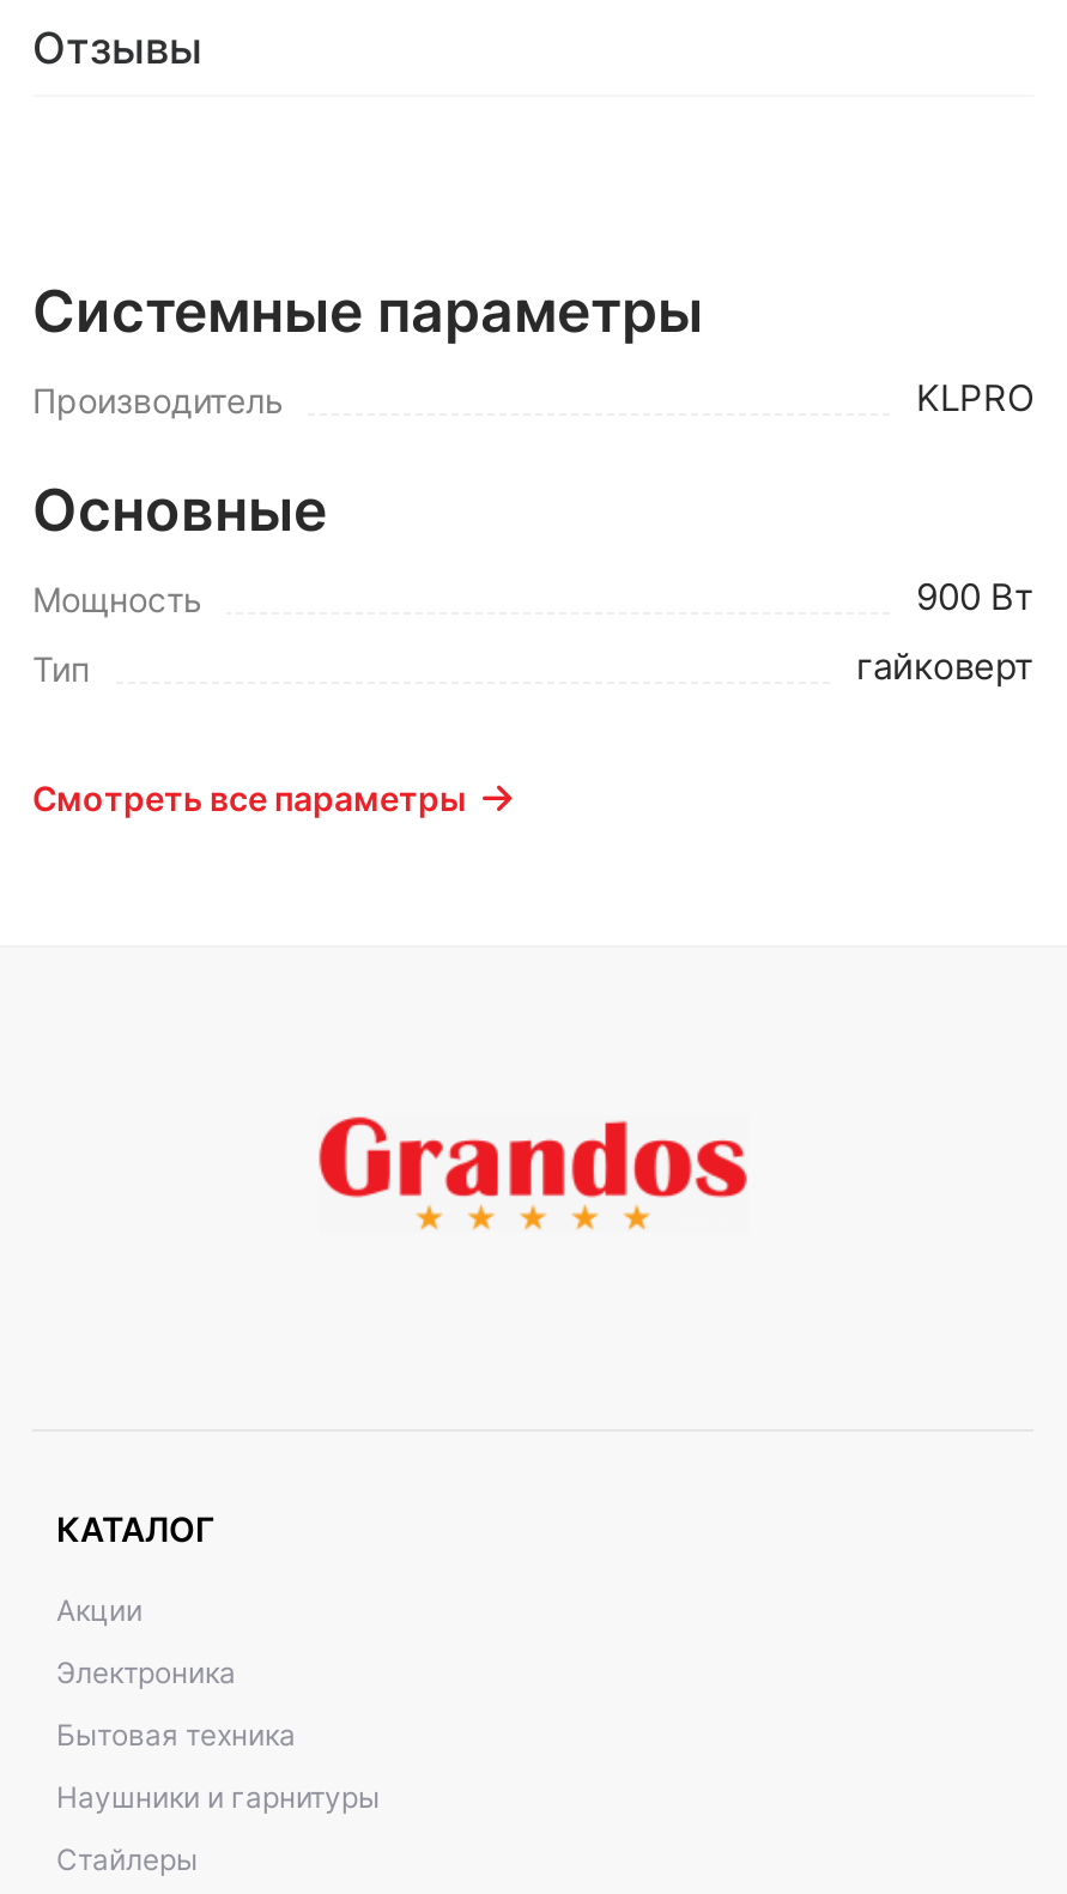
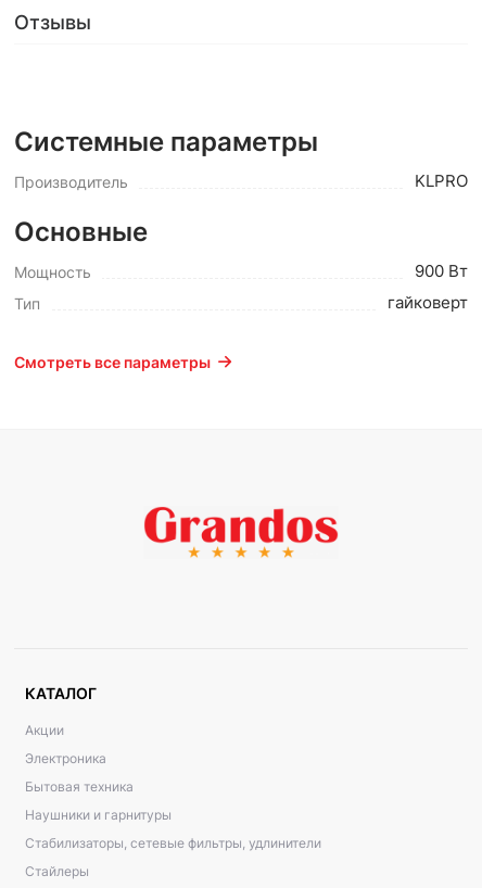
+ Стабилизаторы, сетевые фильтры, удлинители
